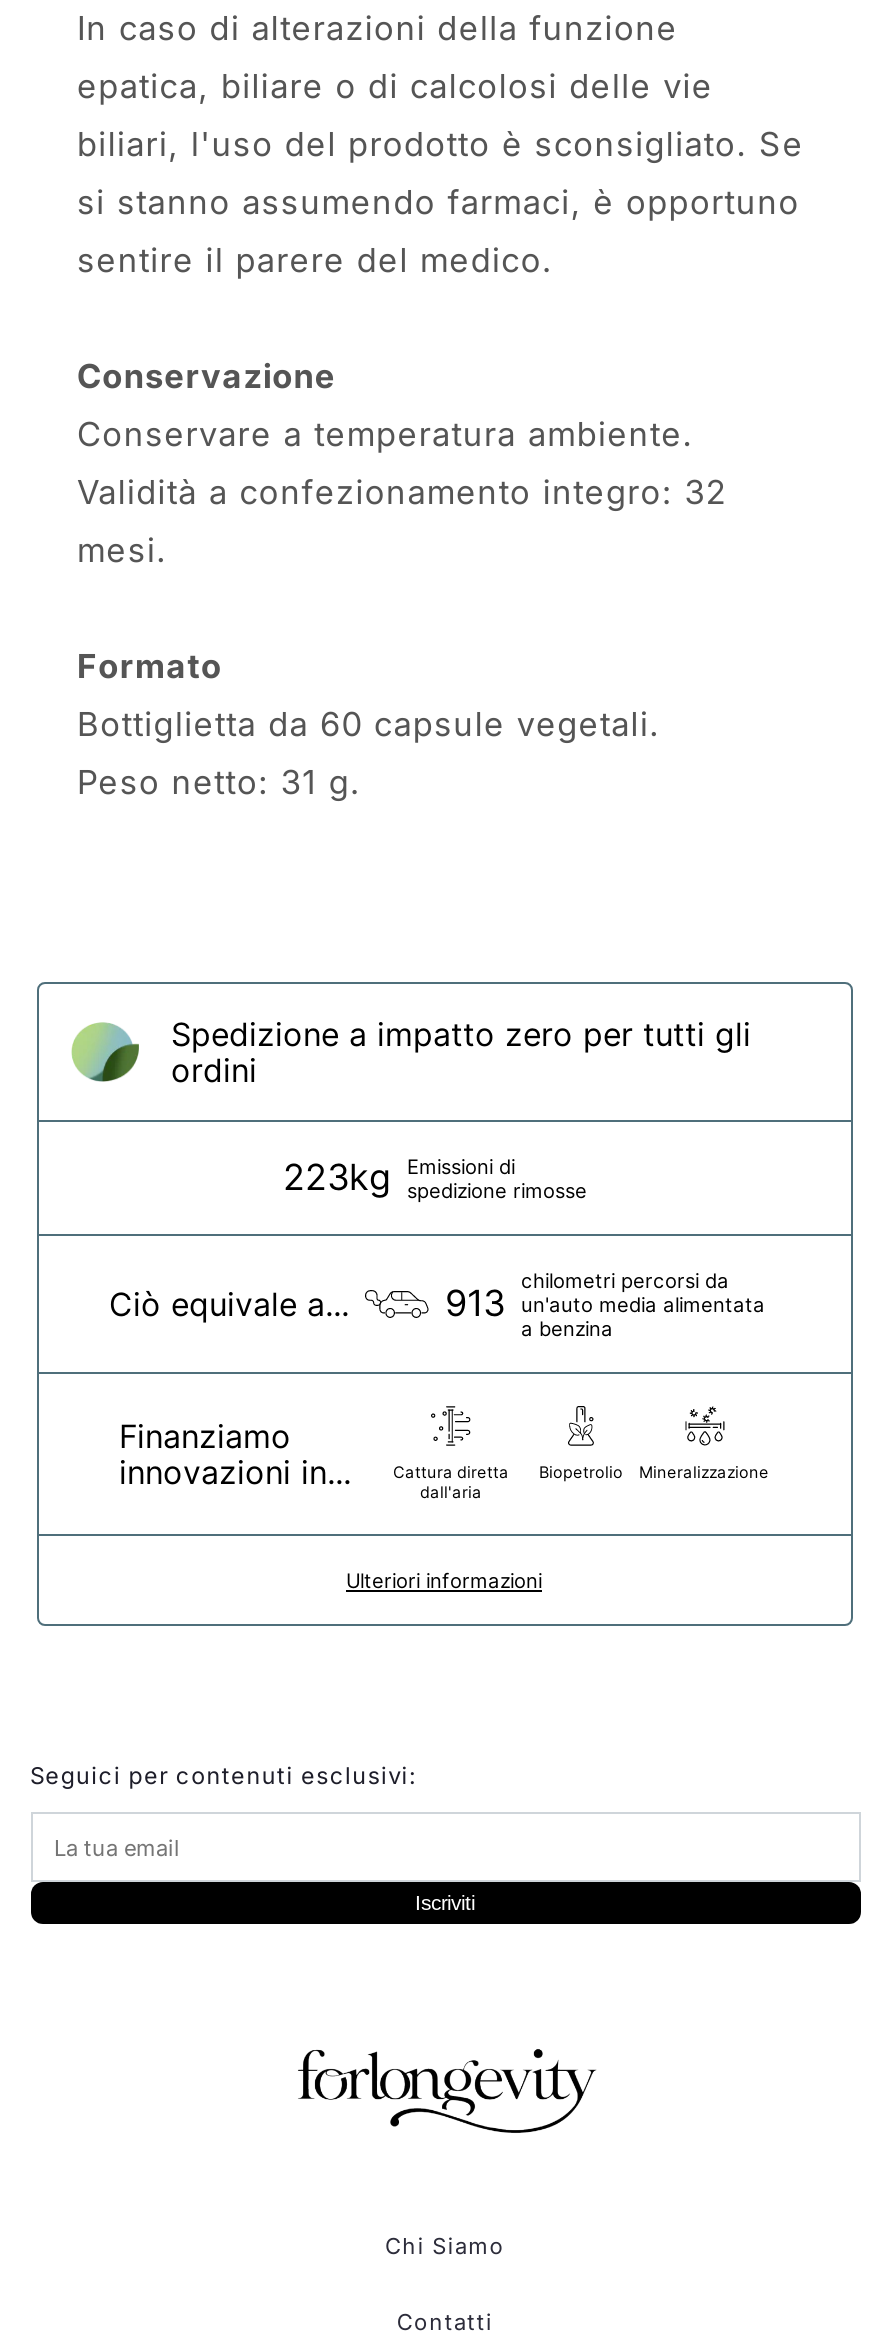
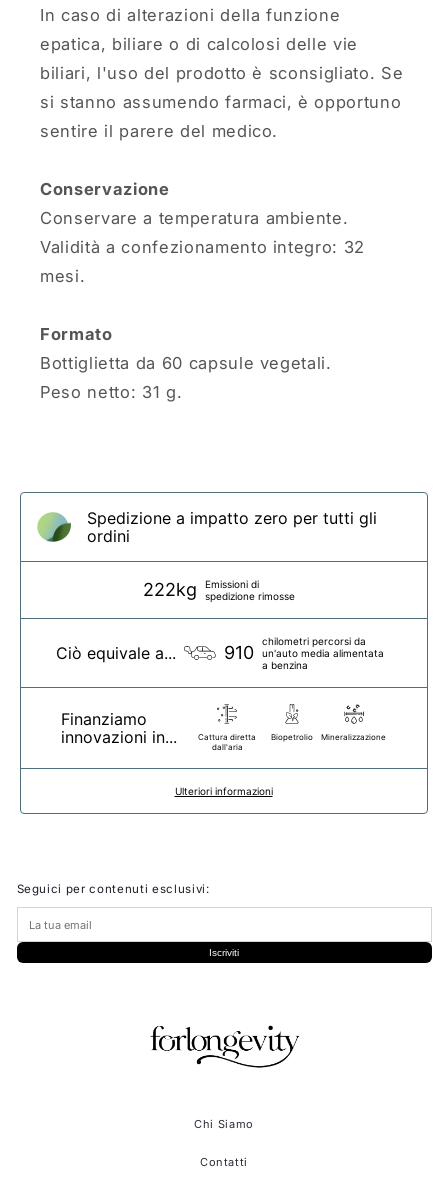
- 223kg Emissioni di spedizione rimosse
+ 222kg Emissioni di spedizione rimosse

- 913 un'auto media alimentata
+ 910 un'auto media alimentata
